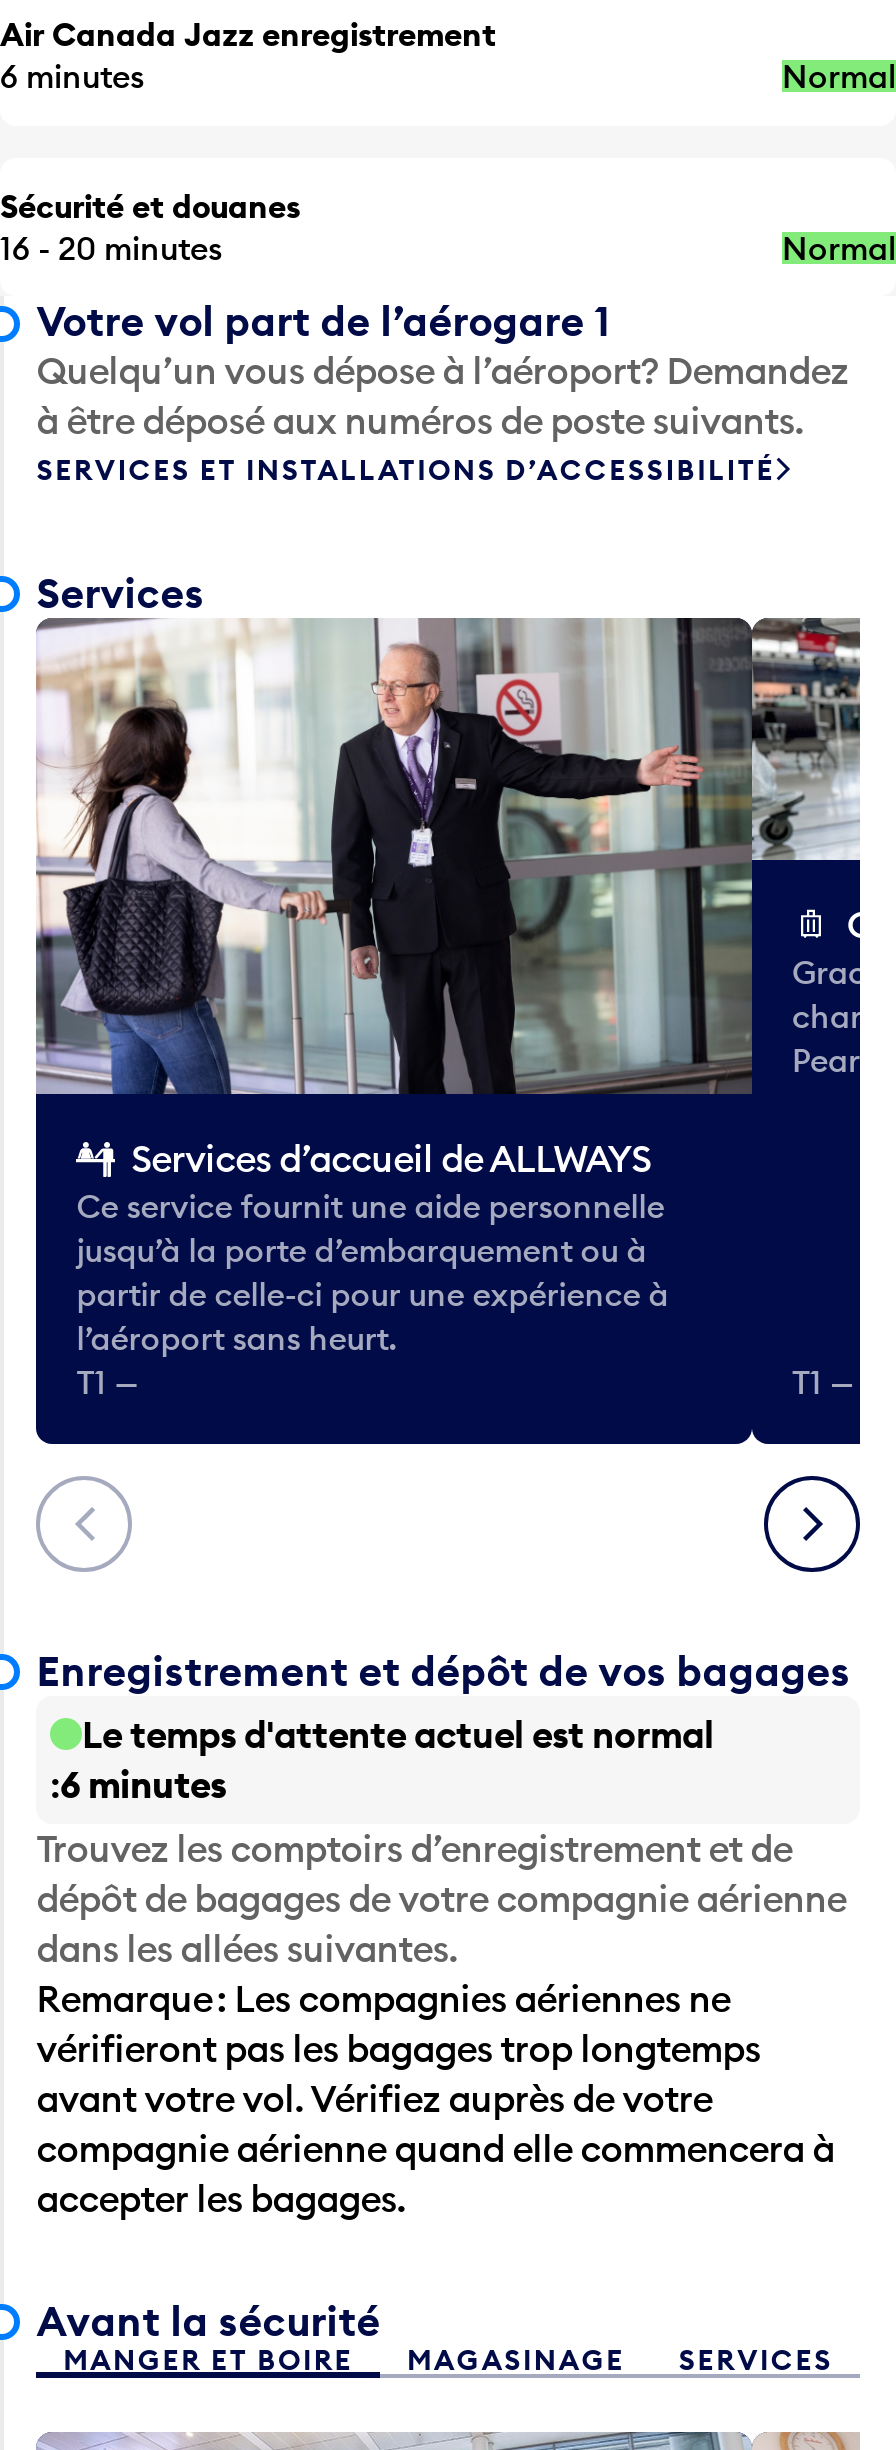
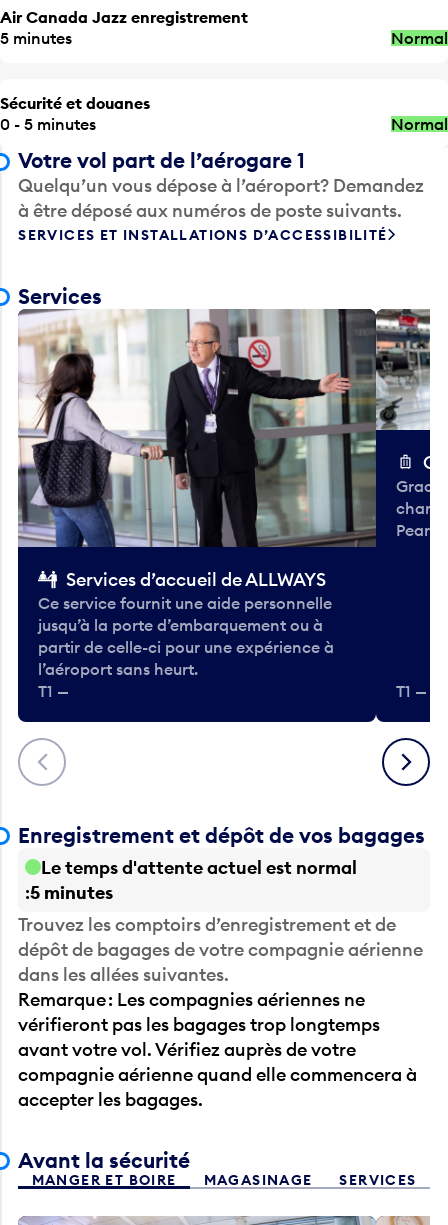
- 6 minutes
+ 5 minutes

- 16 - 20 minutes
+ 0 - 5 minutes

- 6 minutes
+ 5 minutes
